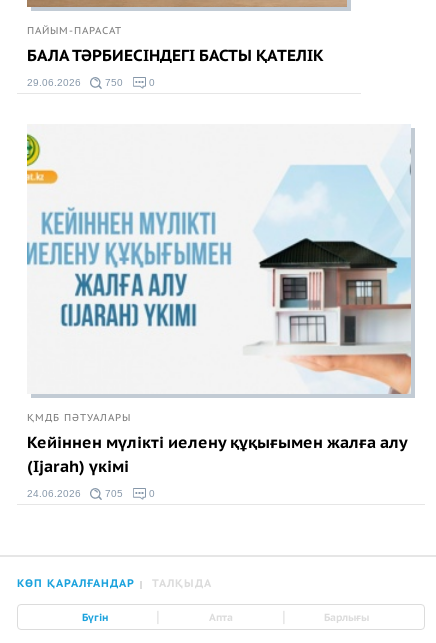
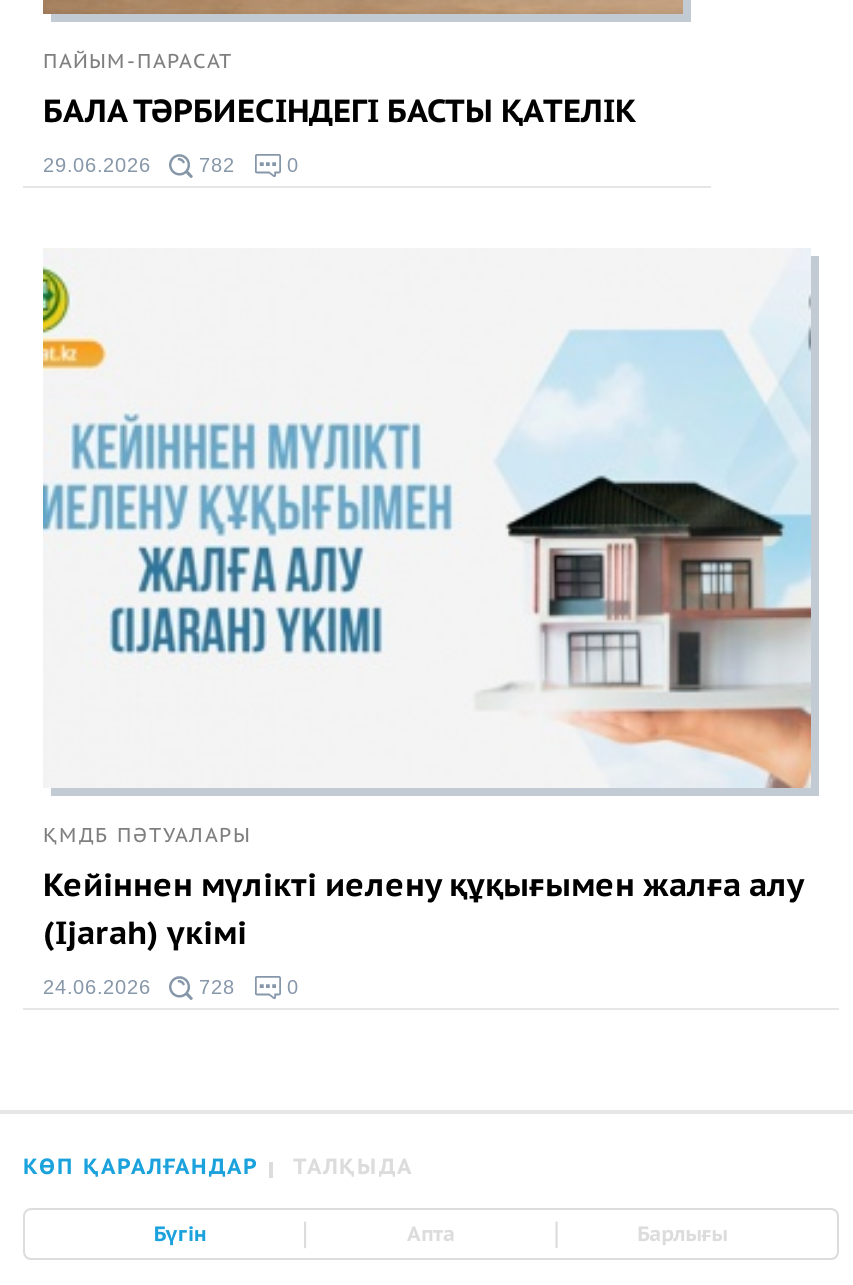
- 29.06.2026 750
+ 29.06.2026 782

- 24.06.2026 705
+ 24.06.2026 728
